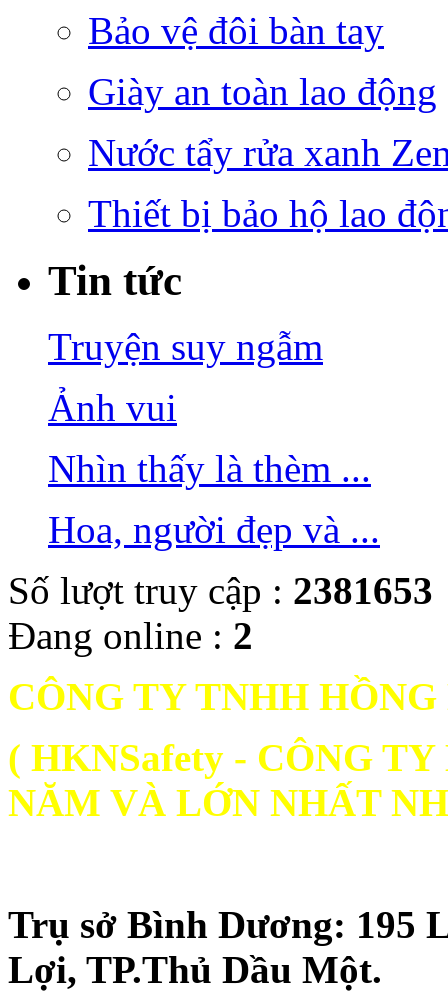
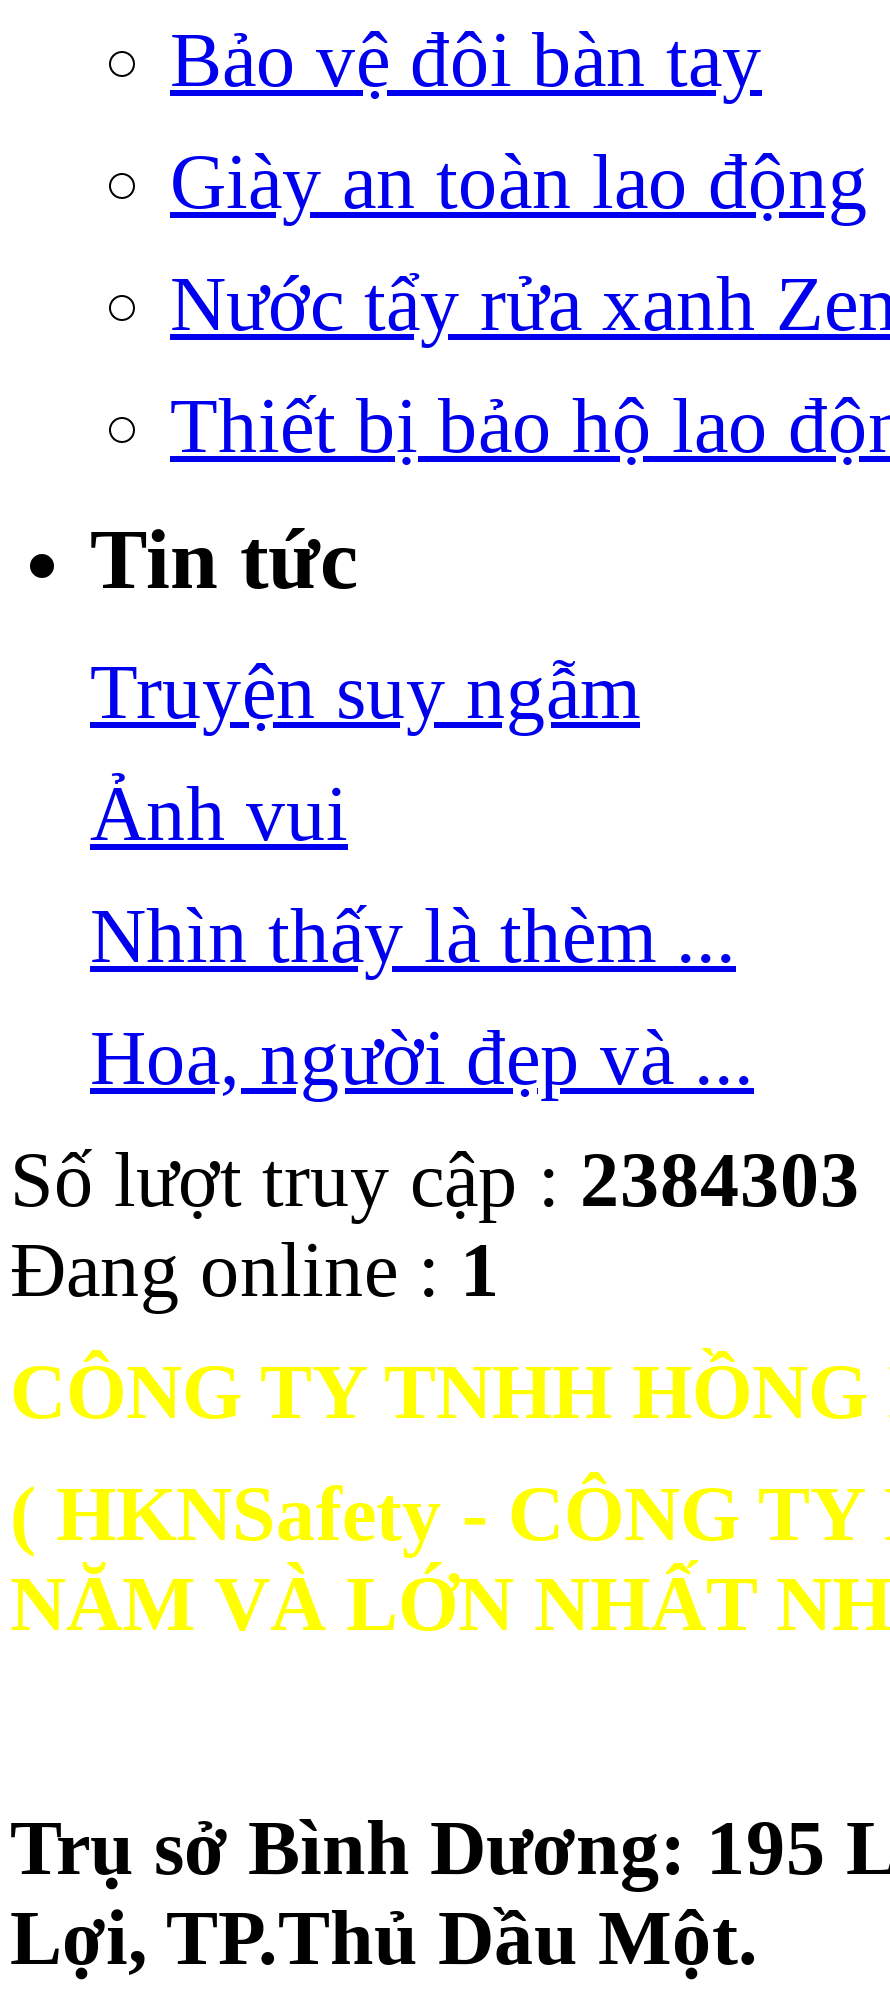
- Số lượt truy cập : 2381653
+ Số lượt truy cập : 2384303

- Đang online : 2
+ Đang online : 1
